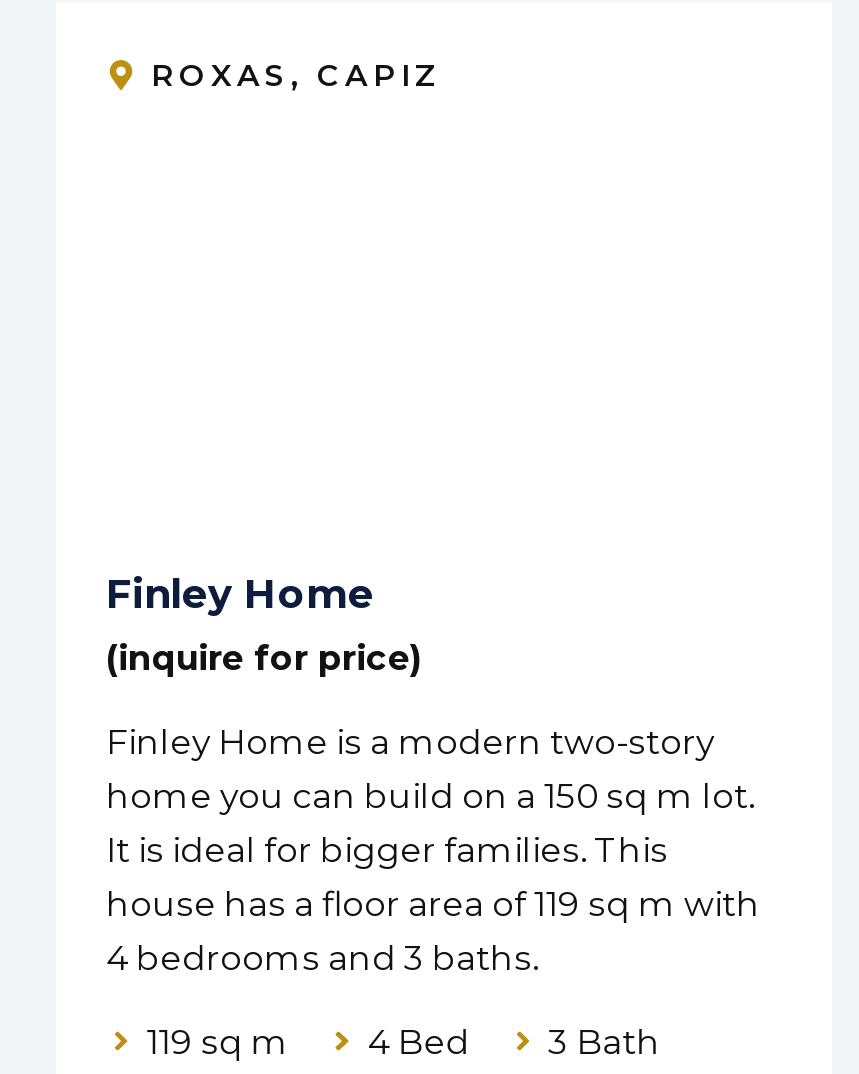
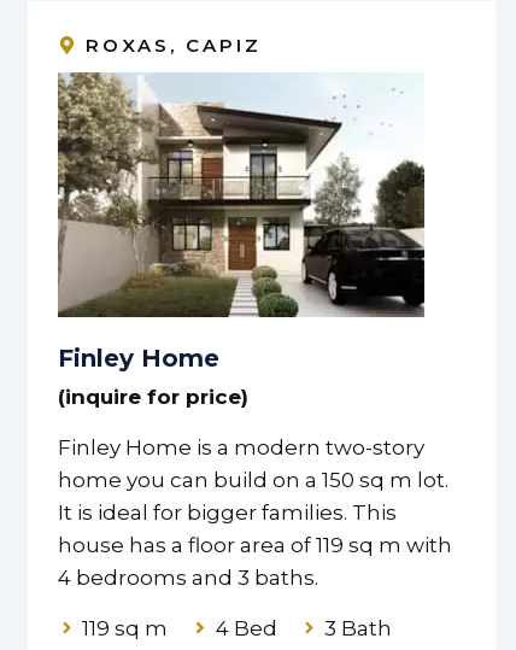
+ [image]
